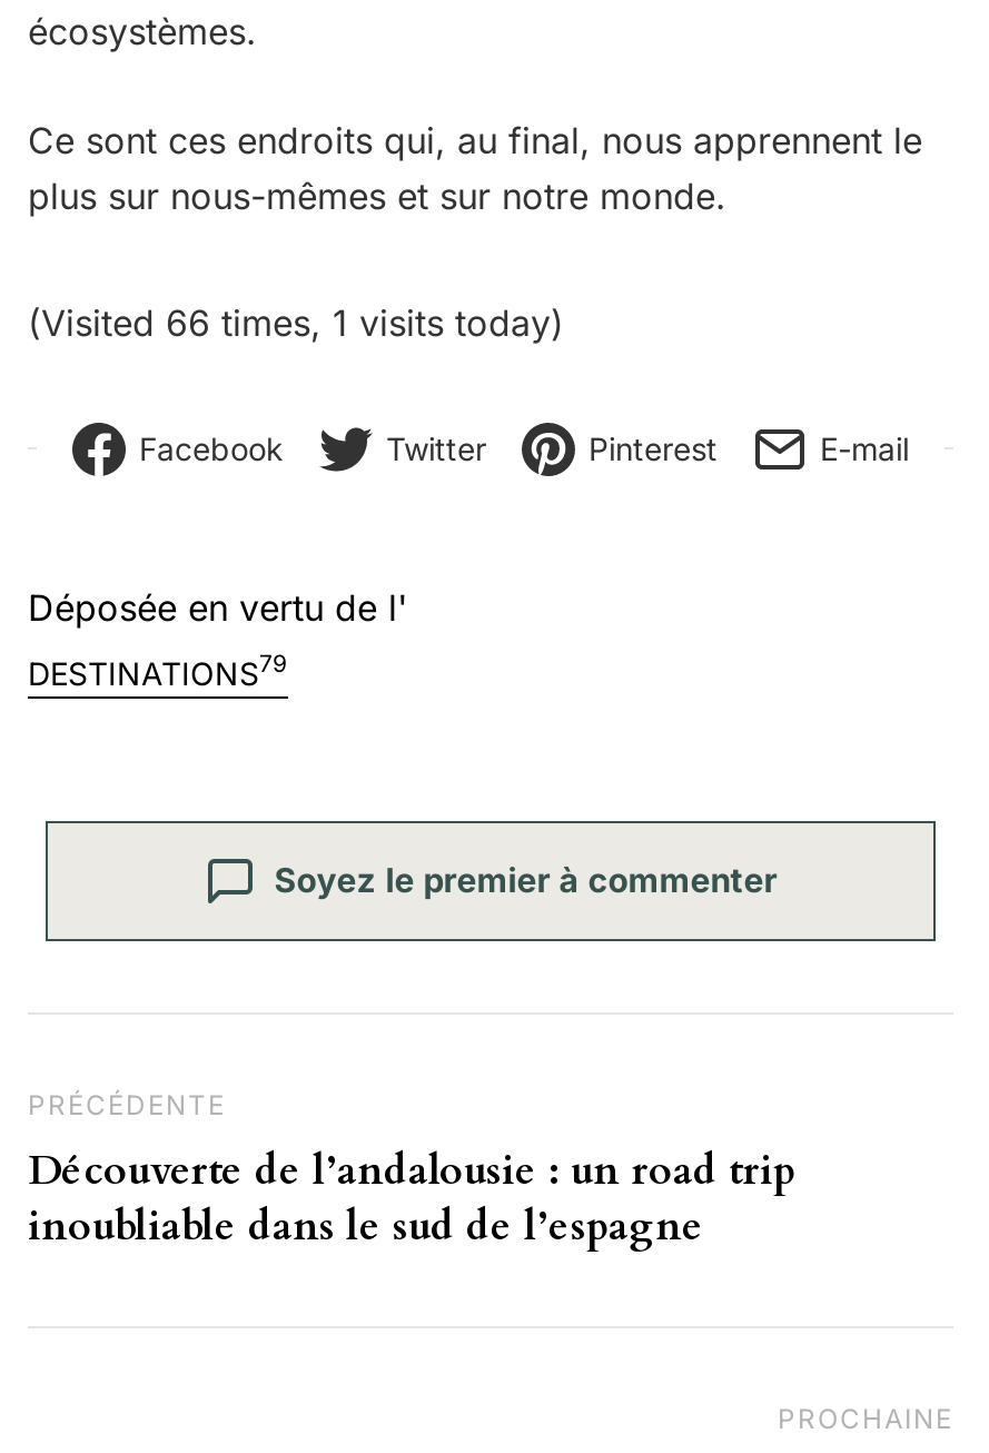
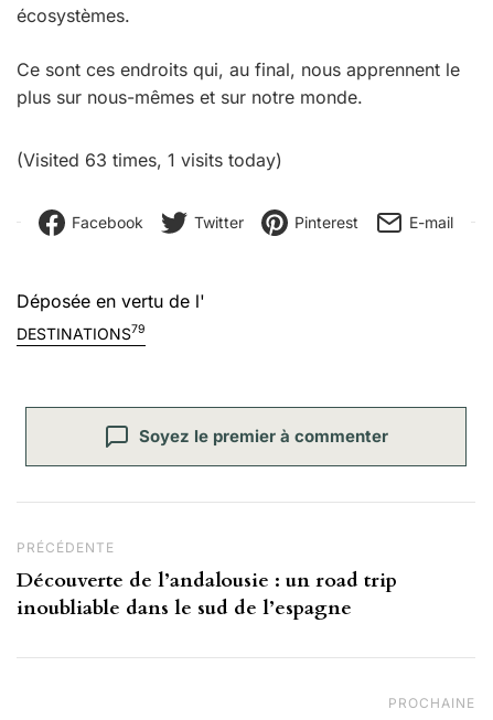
- (Visited 66 times, 1 visits today)
+ (Visited 63 times, 1 visits today)
